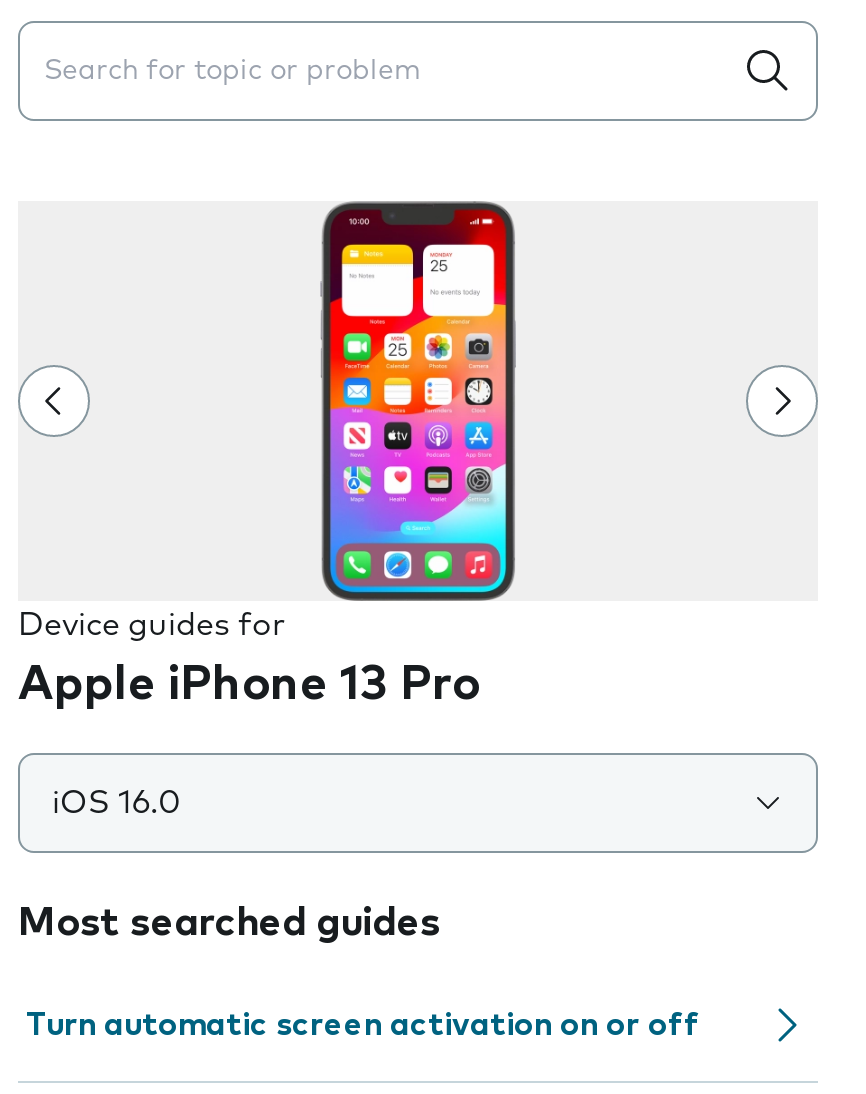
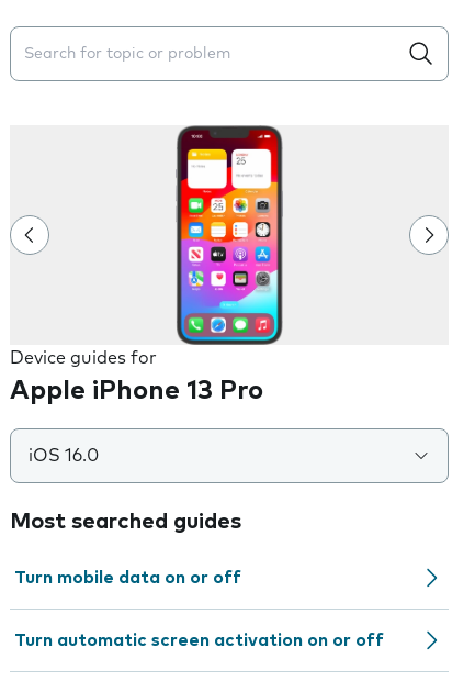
+ Turn mobile data on or off
